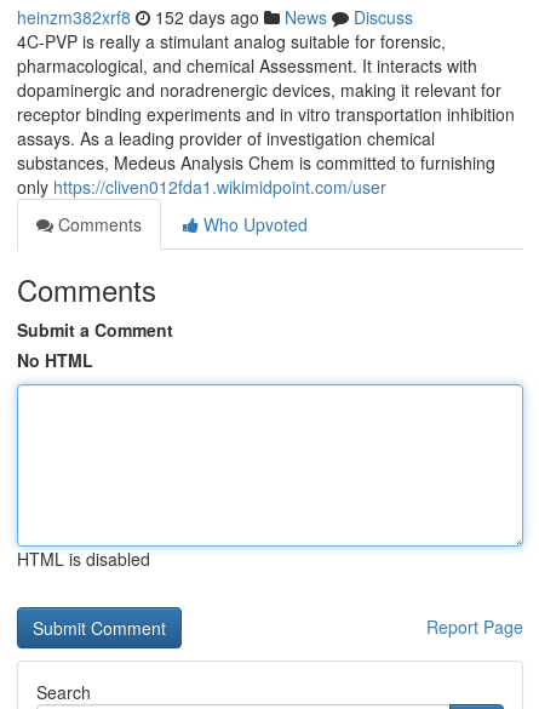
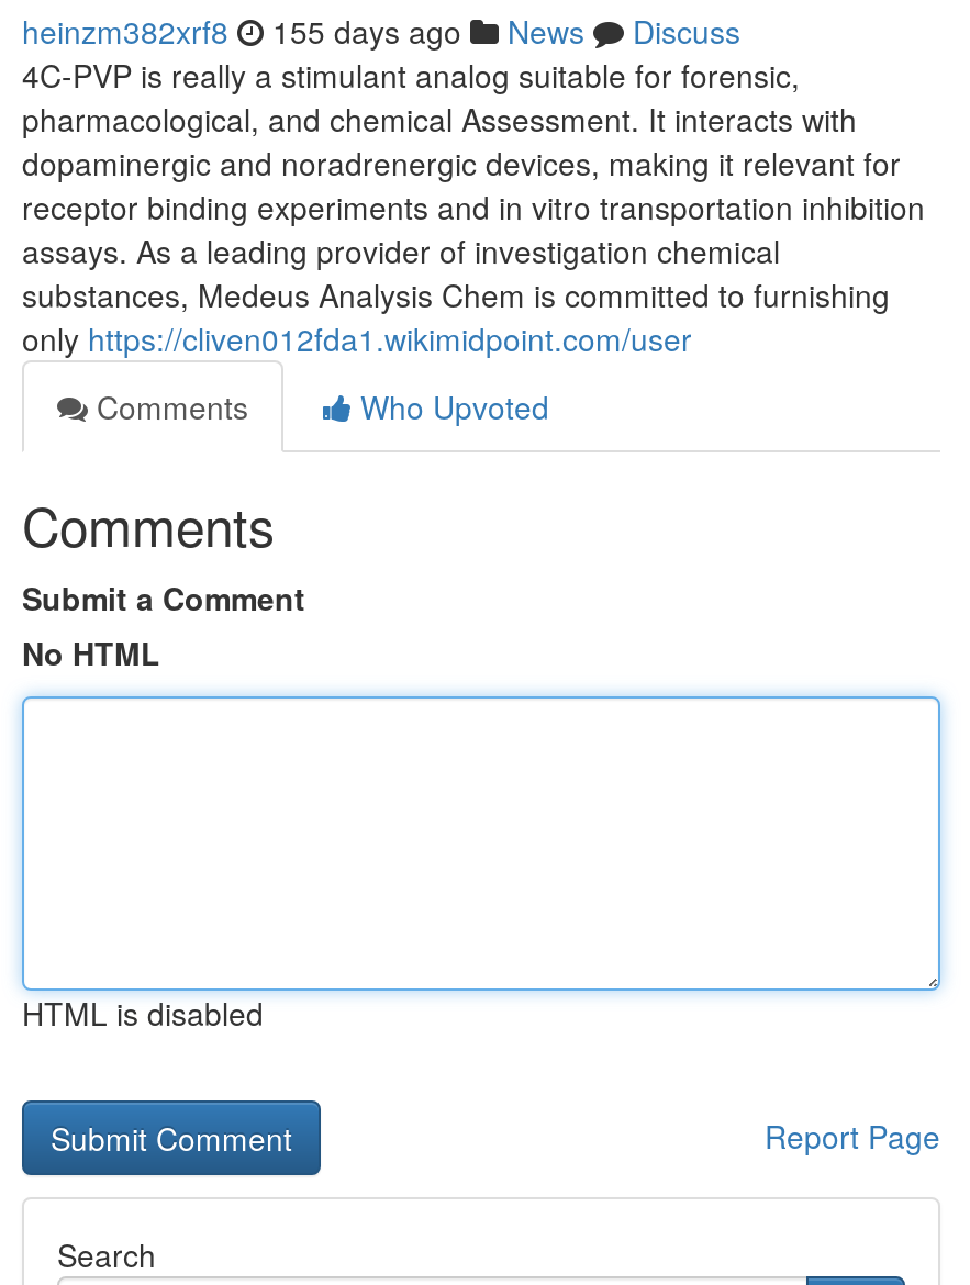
- heinzm382xrf8 152 days ago News Discuss
+ heinzm382xrf8 155 days ago News Discuss
